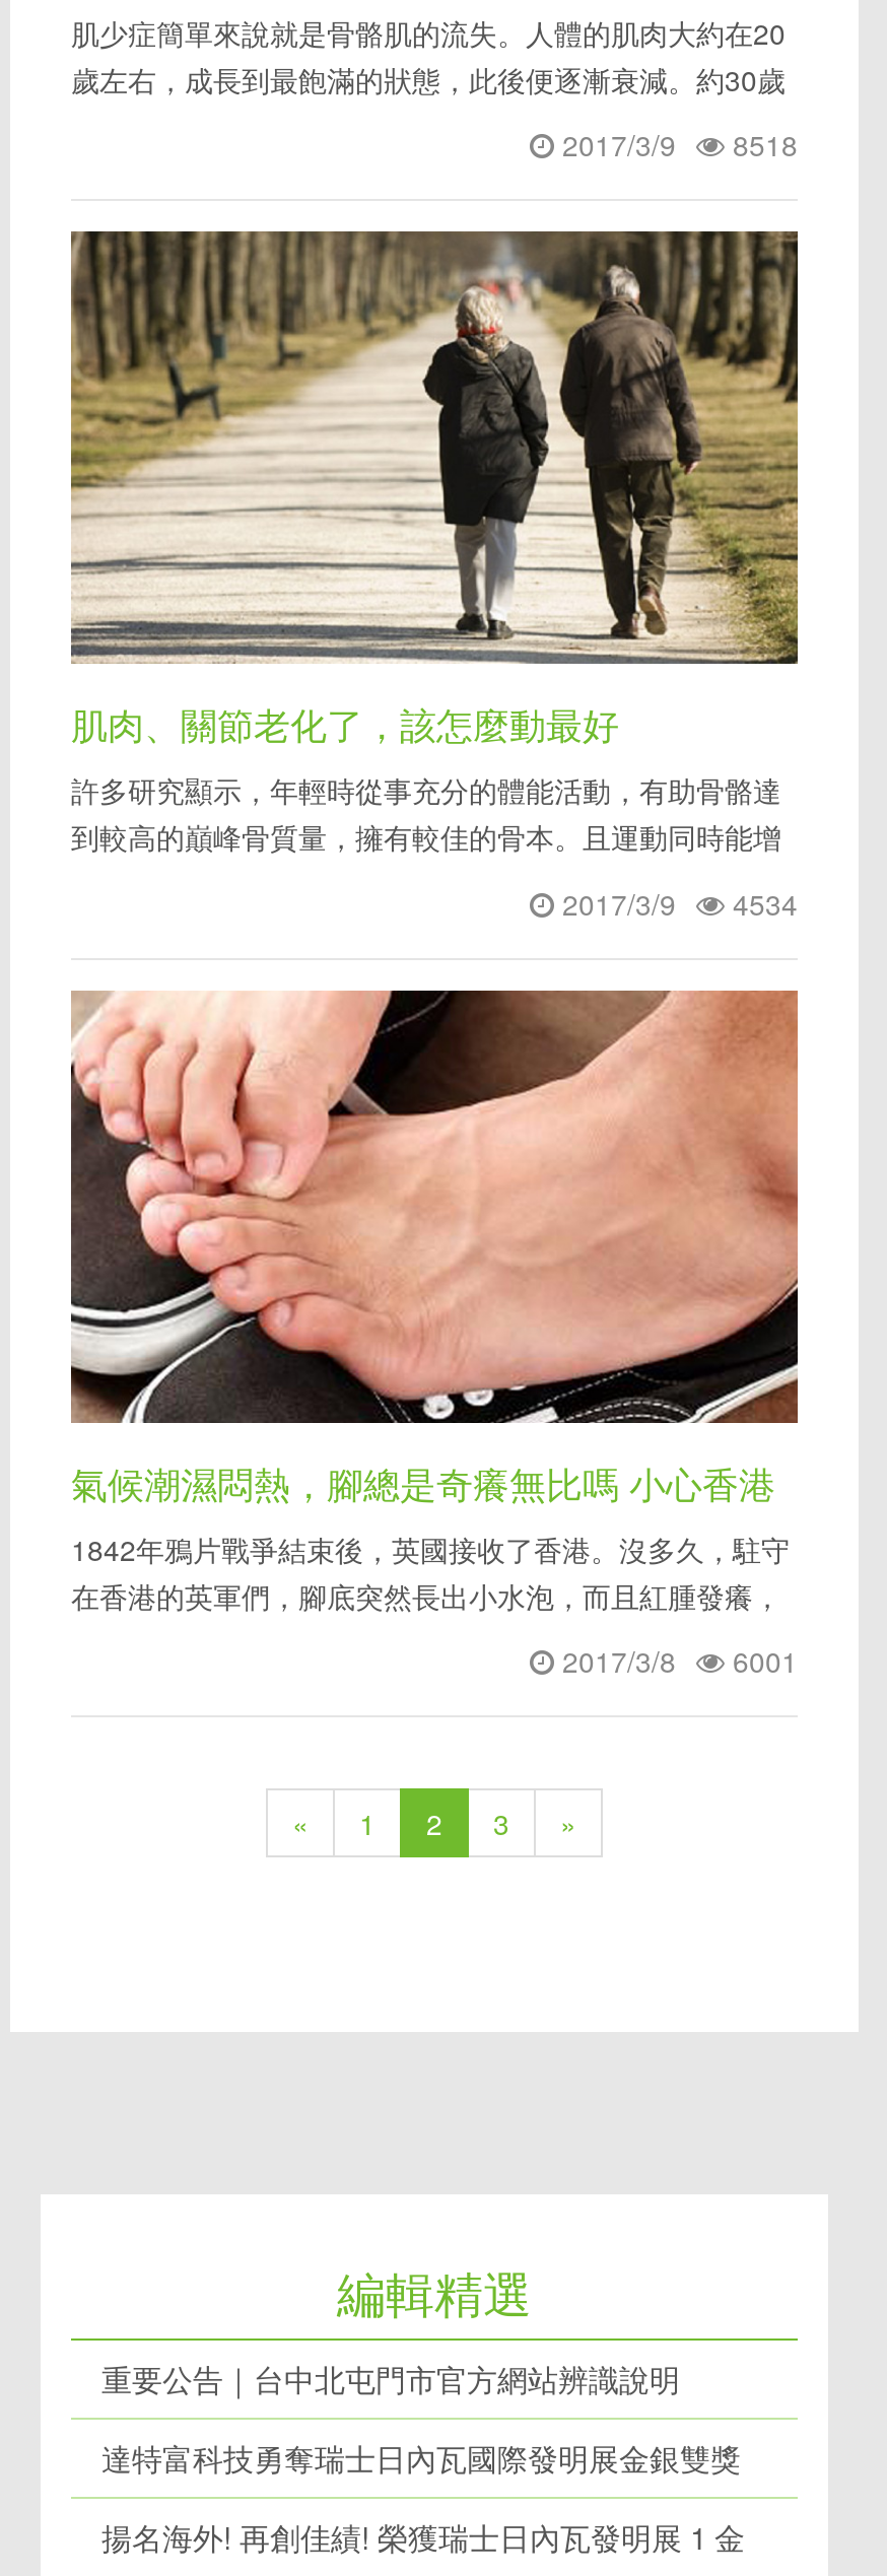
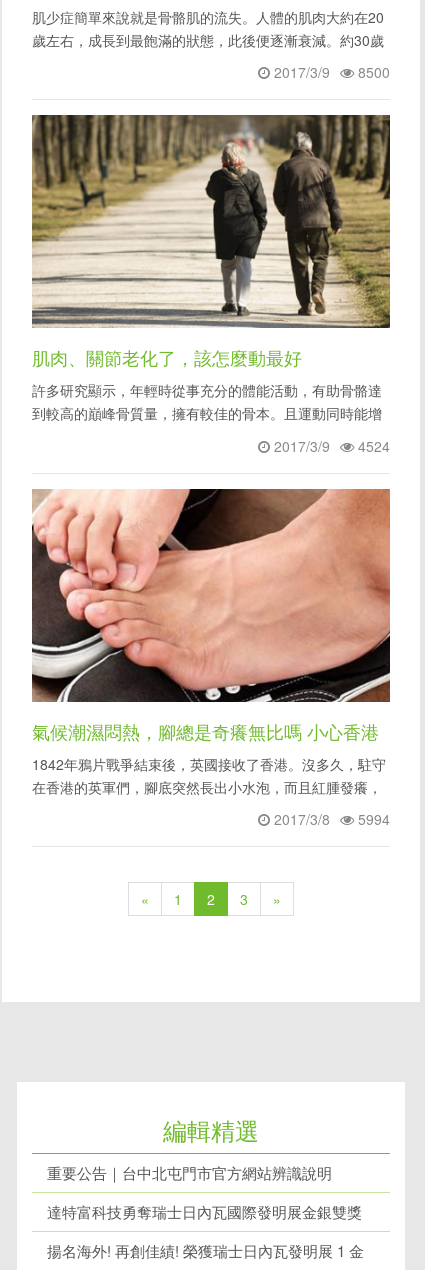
- 2017/3/9 8518
+ 2017/3/9 8500

- 2017/3/9 4534
+ 2017/3/9 4524

- 2017/3/8 6001
+ 2017/3/8 5994
